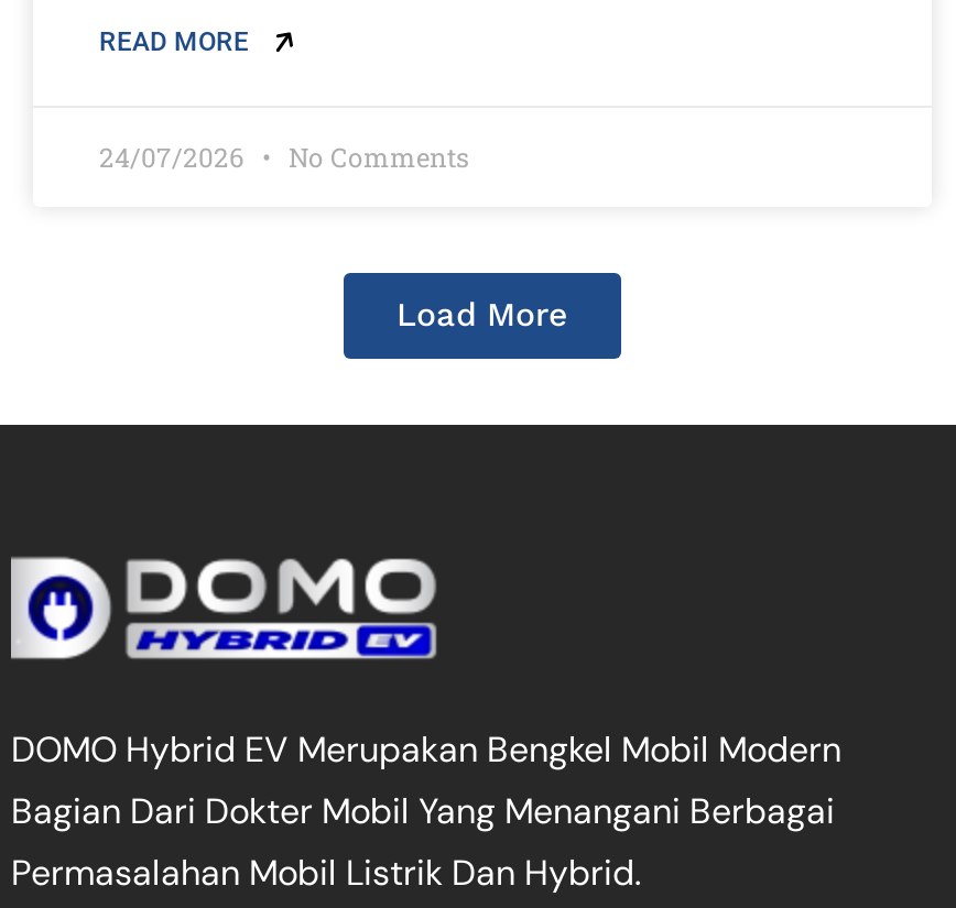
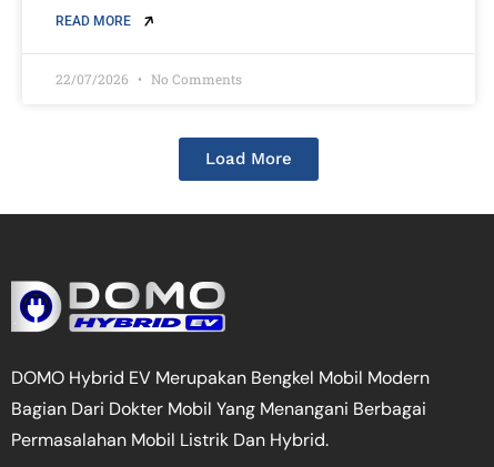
- 24/07/2026 No Comments
+ 22/07/2026 No Comments
